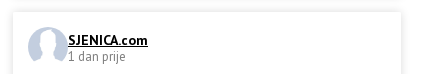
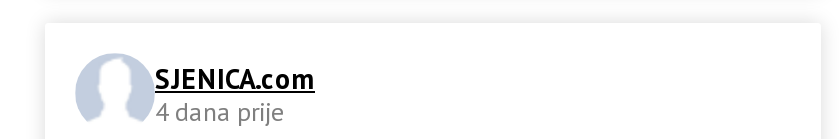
- 1 dan prije
+ 4 dana prije
